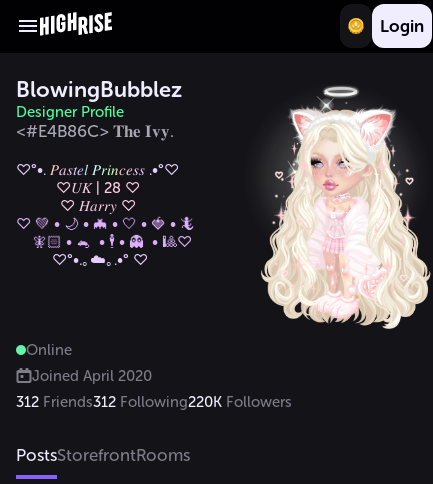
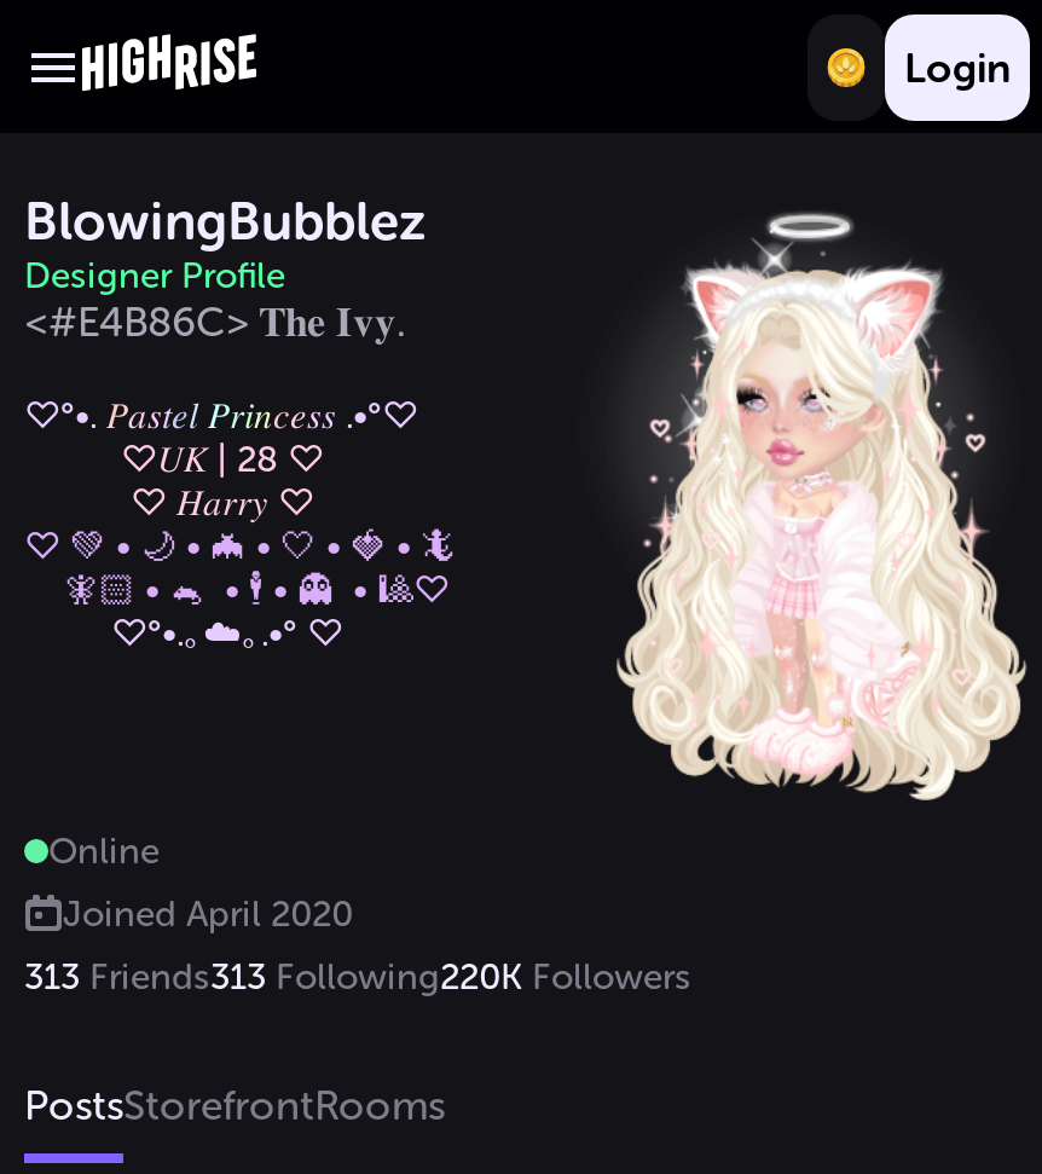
- 312 Friends312 Following220K Followers
+ 313 Friends313 Following220K Followers
